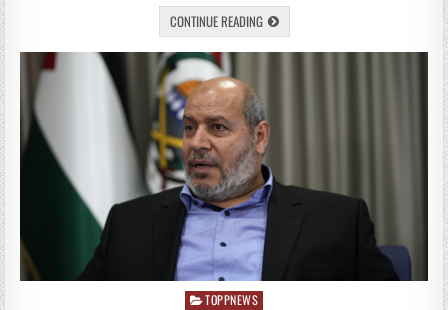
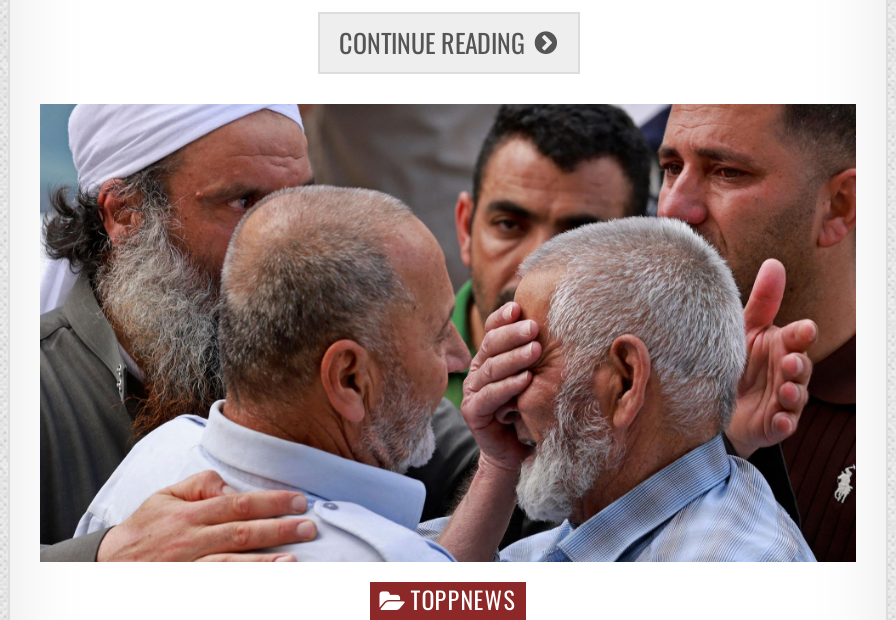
- [image]
+ [image]
